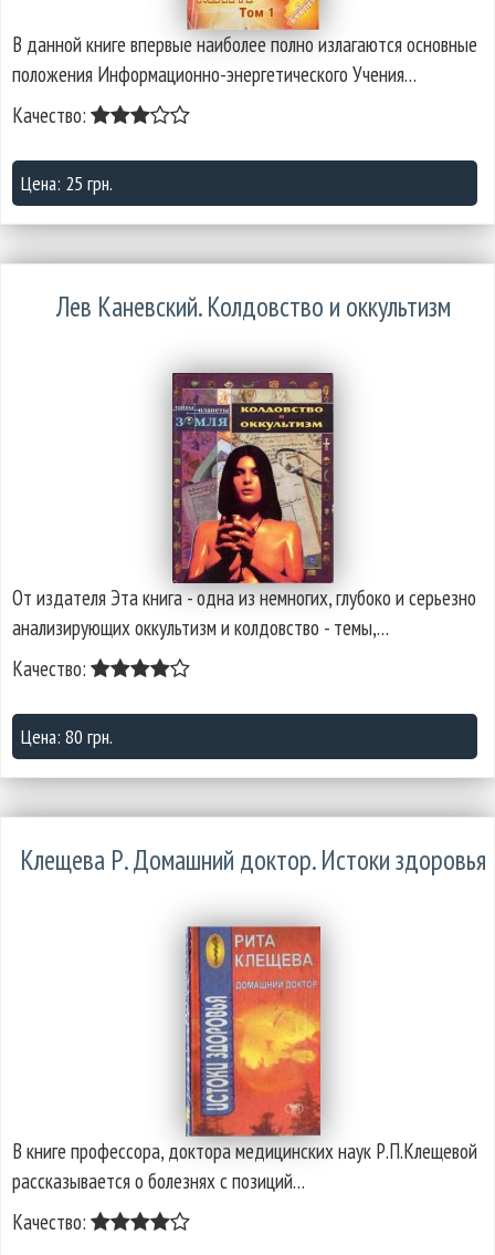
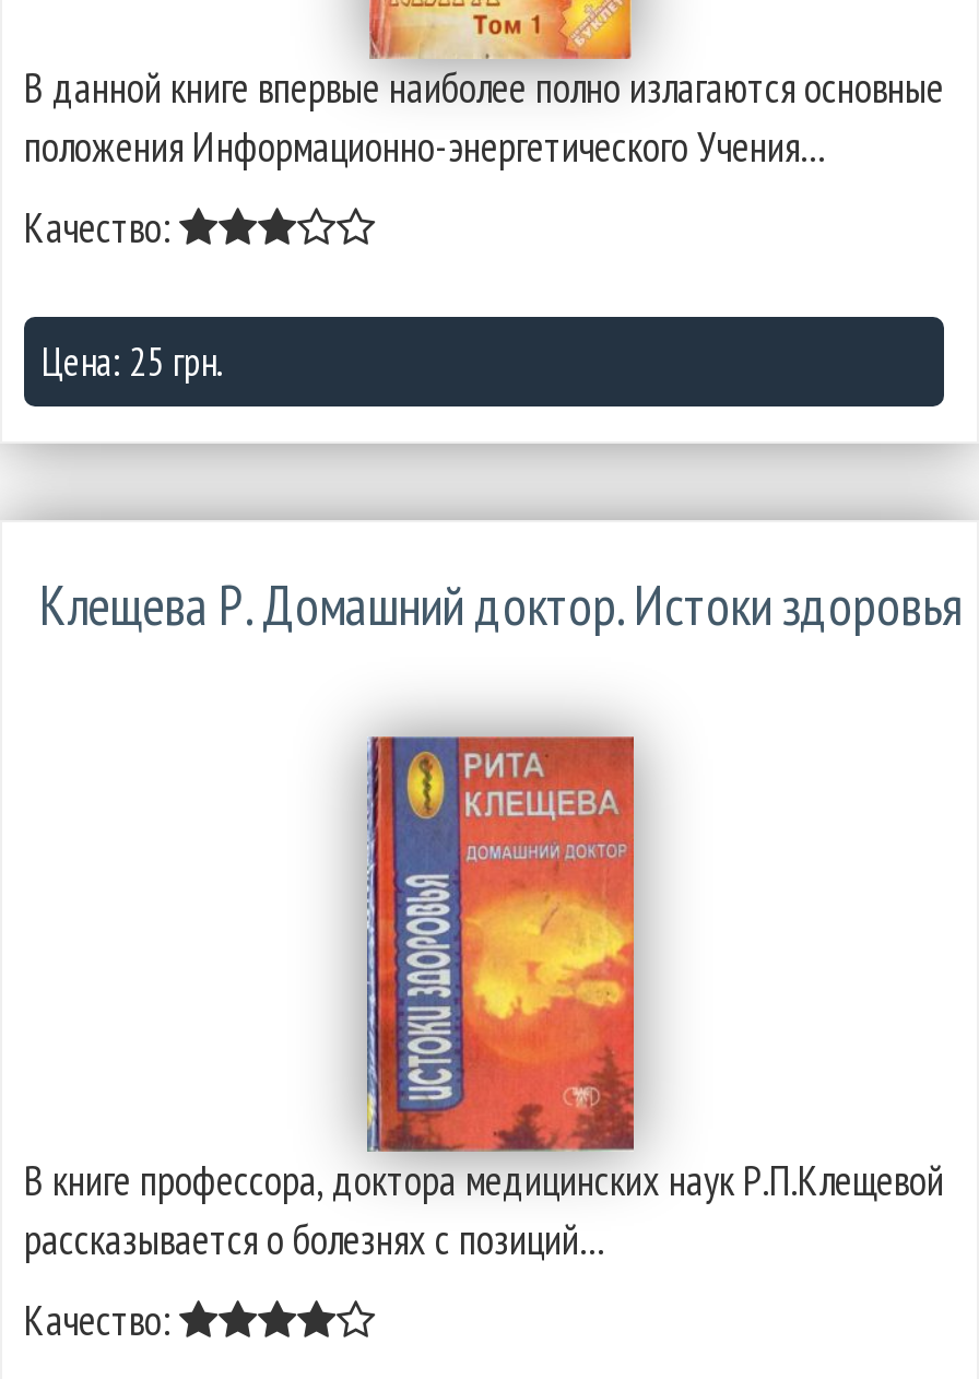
- Лев Каневский. Колдовство и оккультизм

- [image]
- От издателя Эта книга - одна из немногих, глубоко и серьезно
- анализирующих оккультизм и колдовство - темы,…
- Качество:
- Цена: 80 грн.
